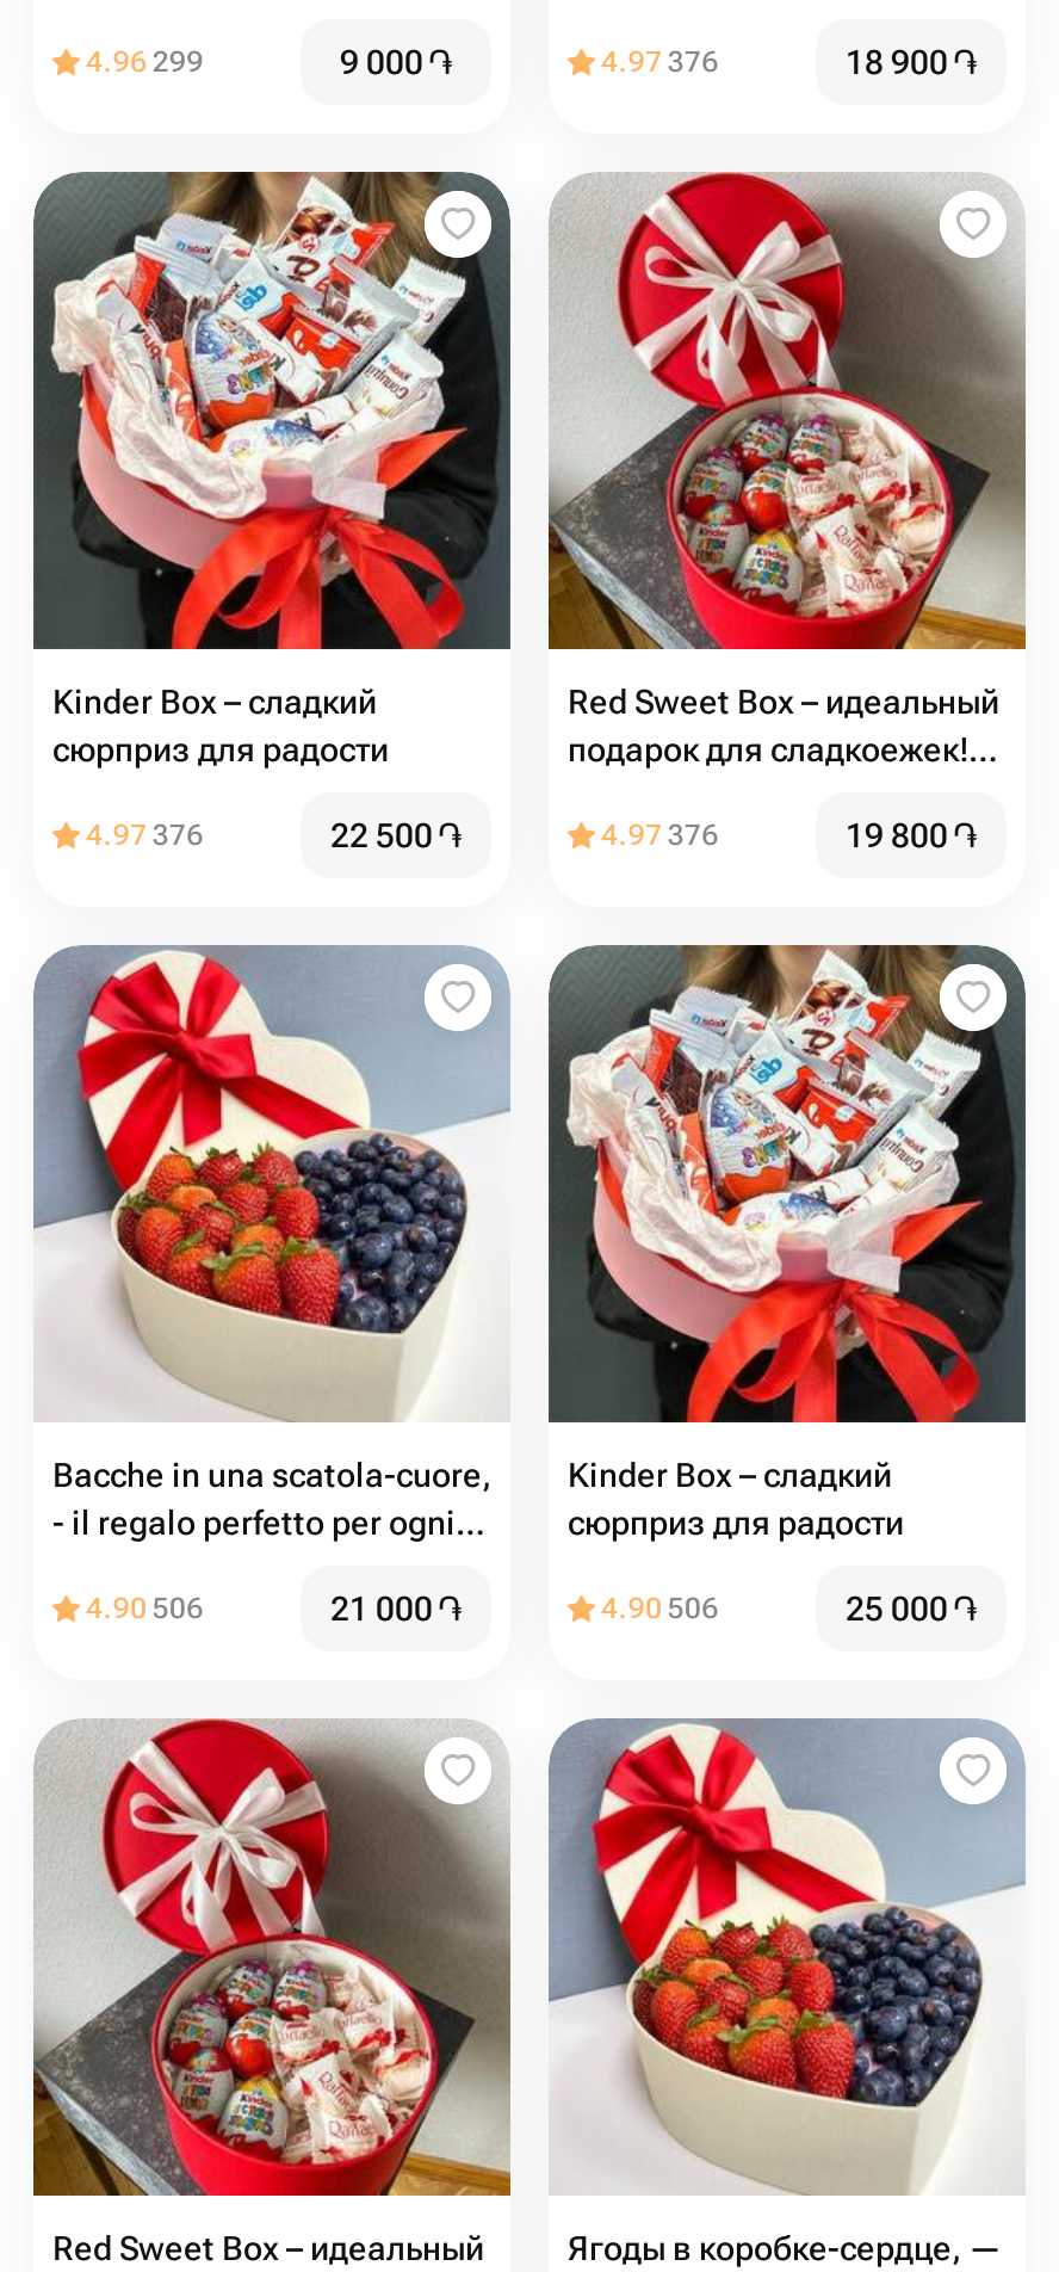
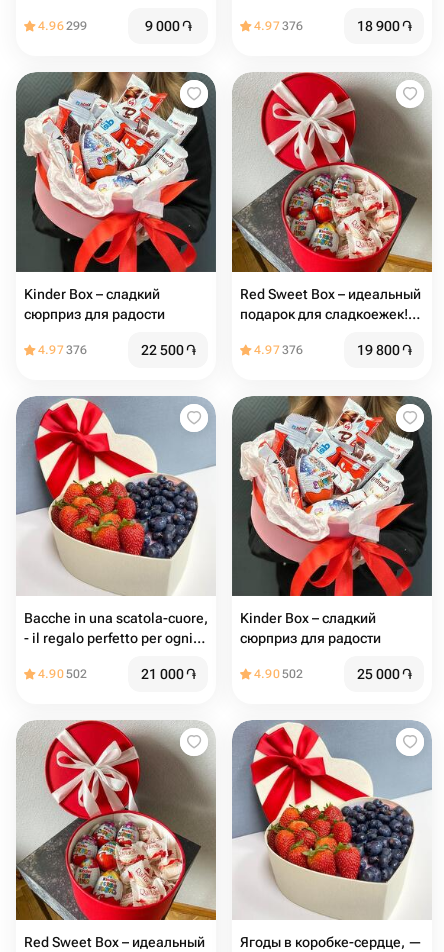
- 4.90 506
+ 4.90 502

- 4.90 506
+ 4.90 502
